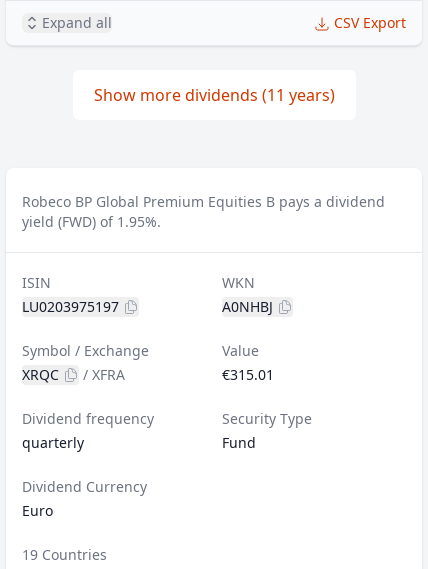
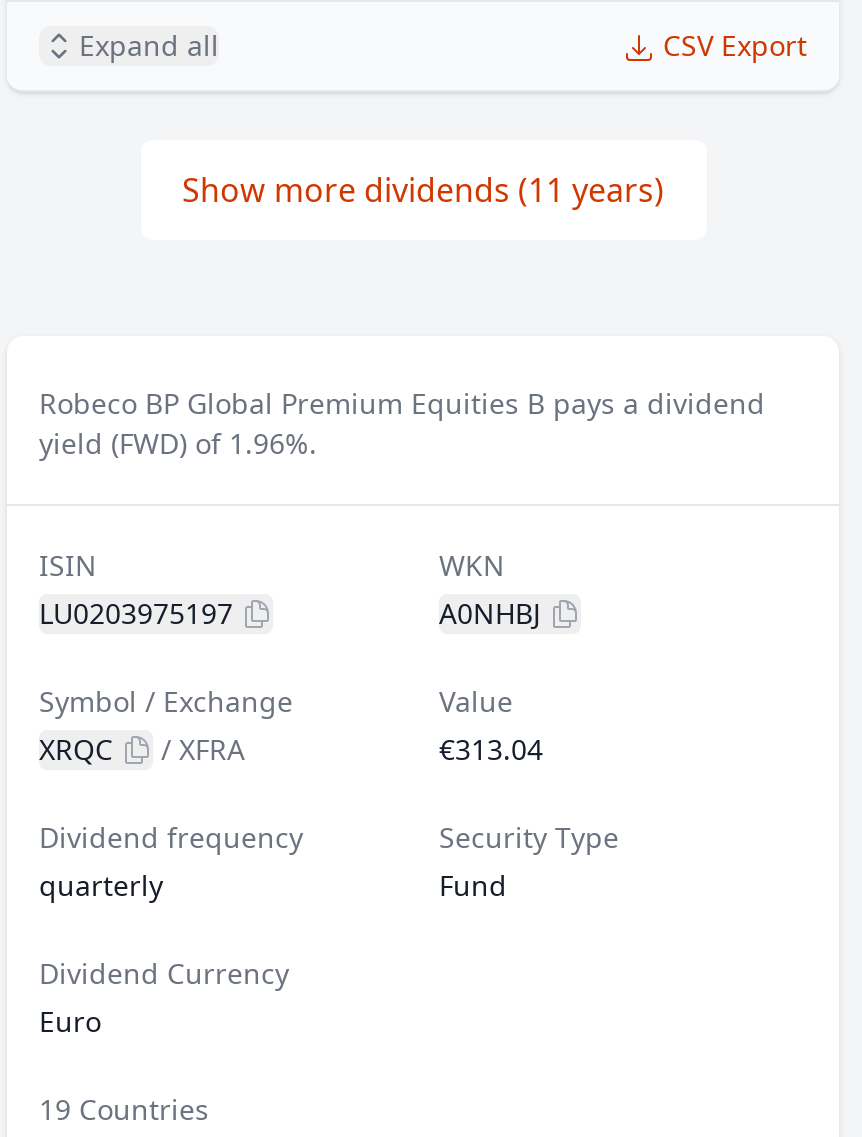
- yield (FWD) of 1.95%.
+ yield (FWD) of 1.96%.

- €315.01
+ €313.04
